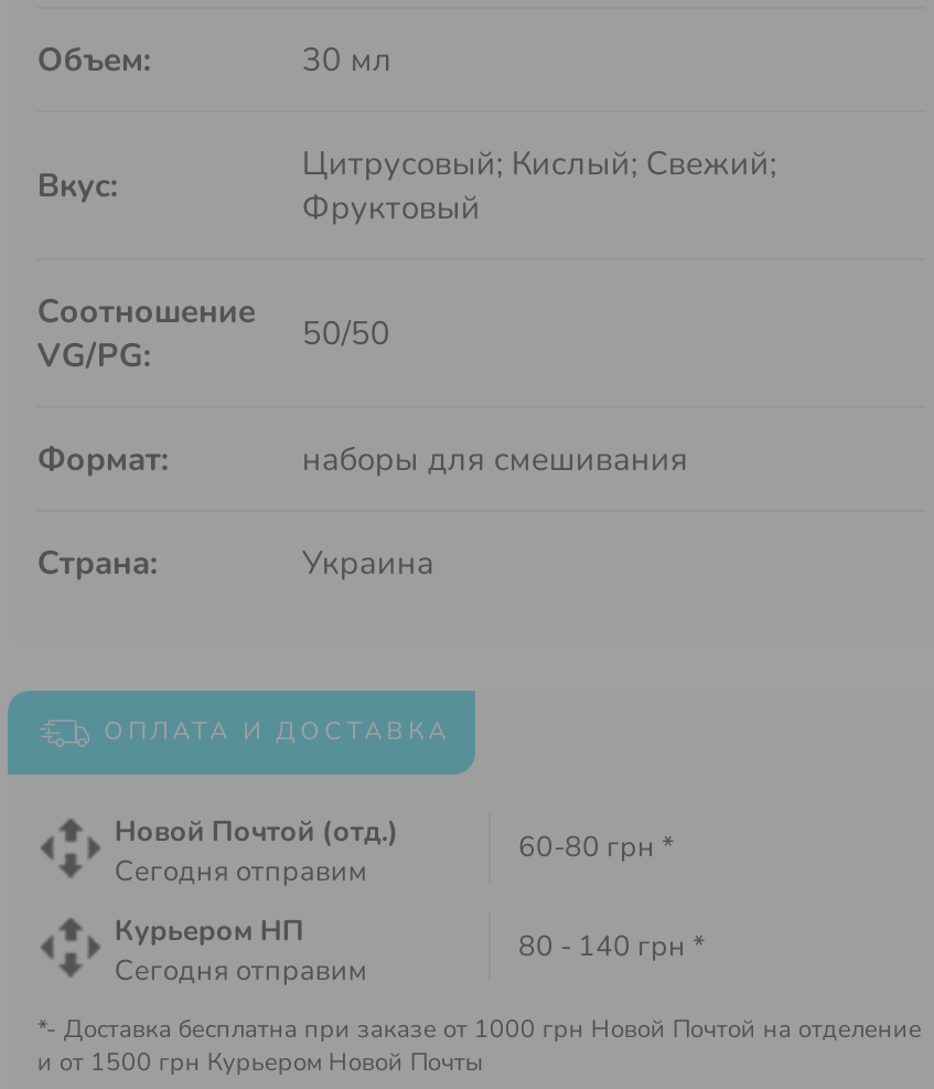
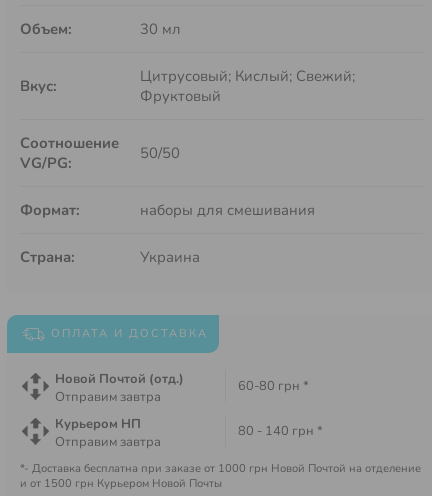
- Сегодня отправим
+ Отправим завтра

- Сегодня отправим
+ Отправим завтра
